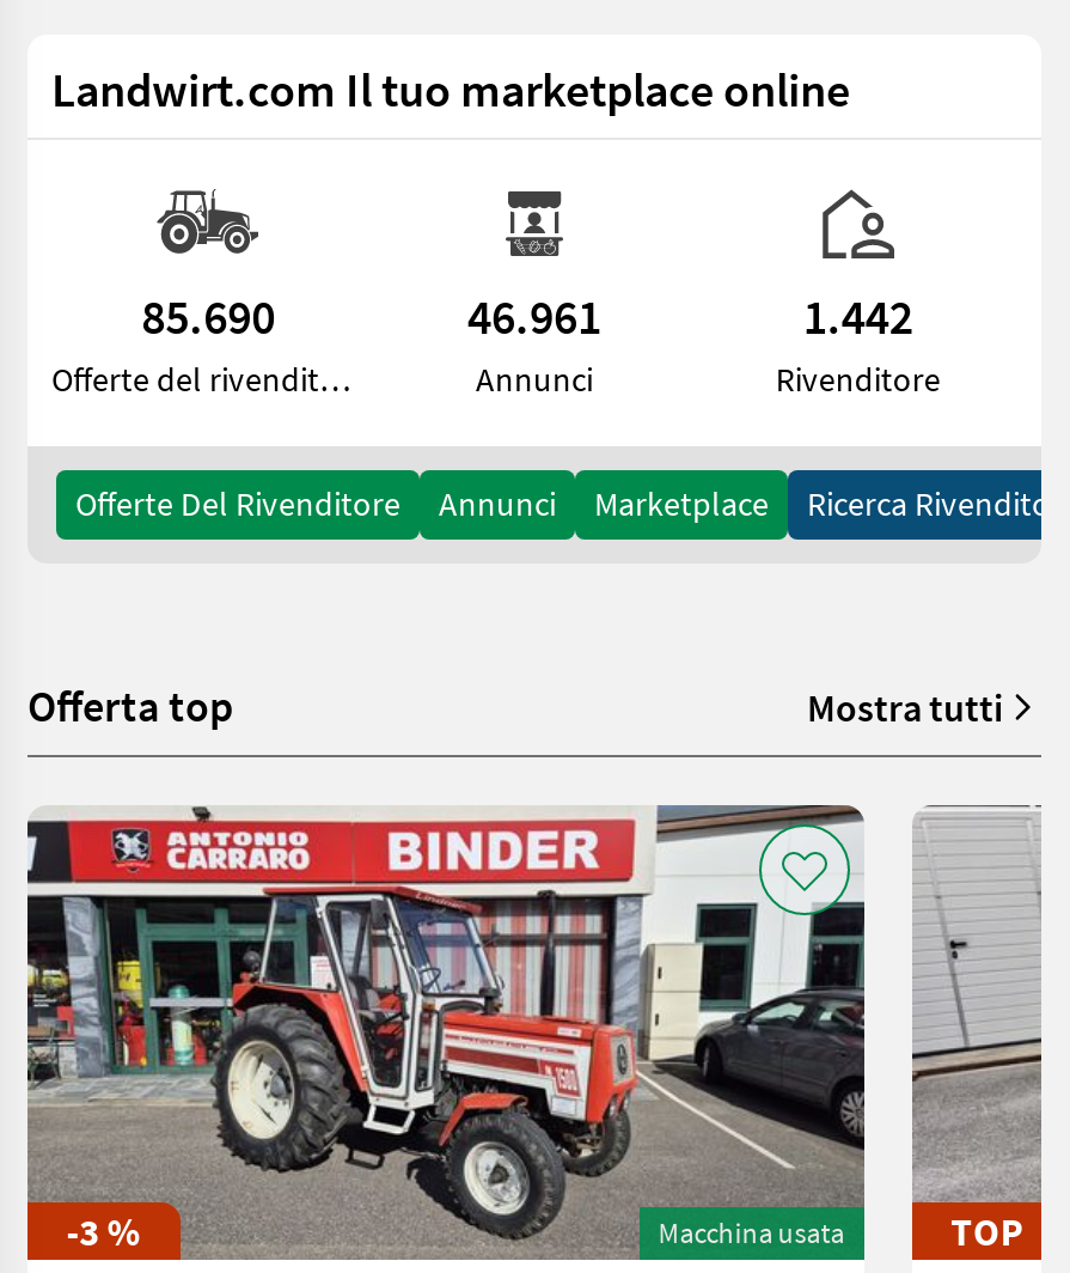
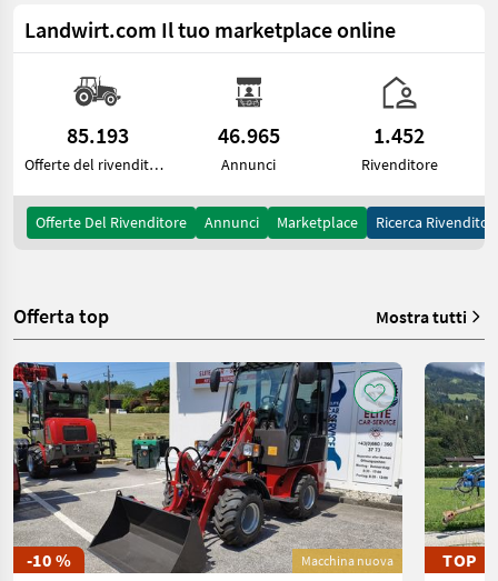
- 85.690
+ 85.193

- 46.961
+ 46.965

- 1.442
+ 1.452

- [image]
- -3 %
- Macchina usata
+ [image]
+ -10 %
+ Macchina nuova

- [image]
+ [image]
